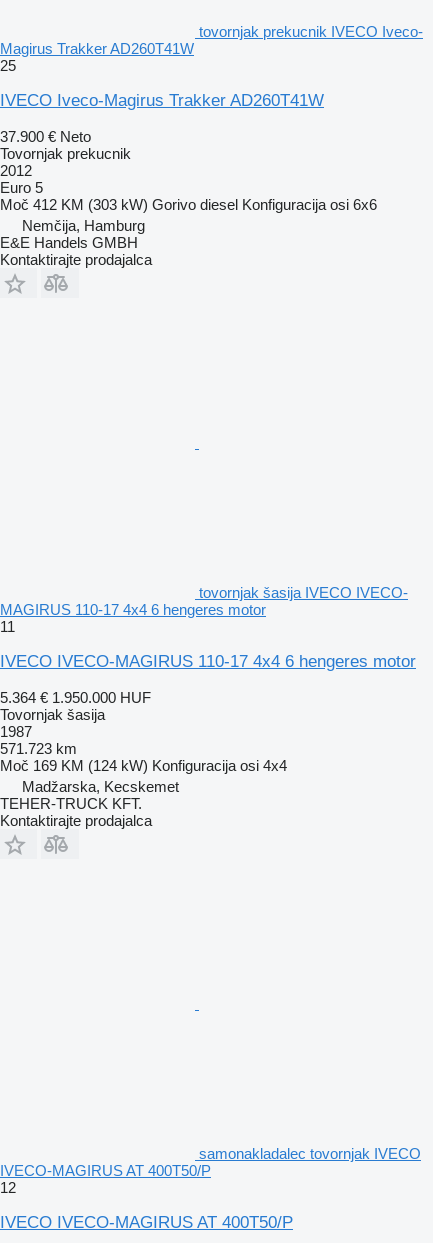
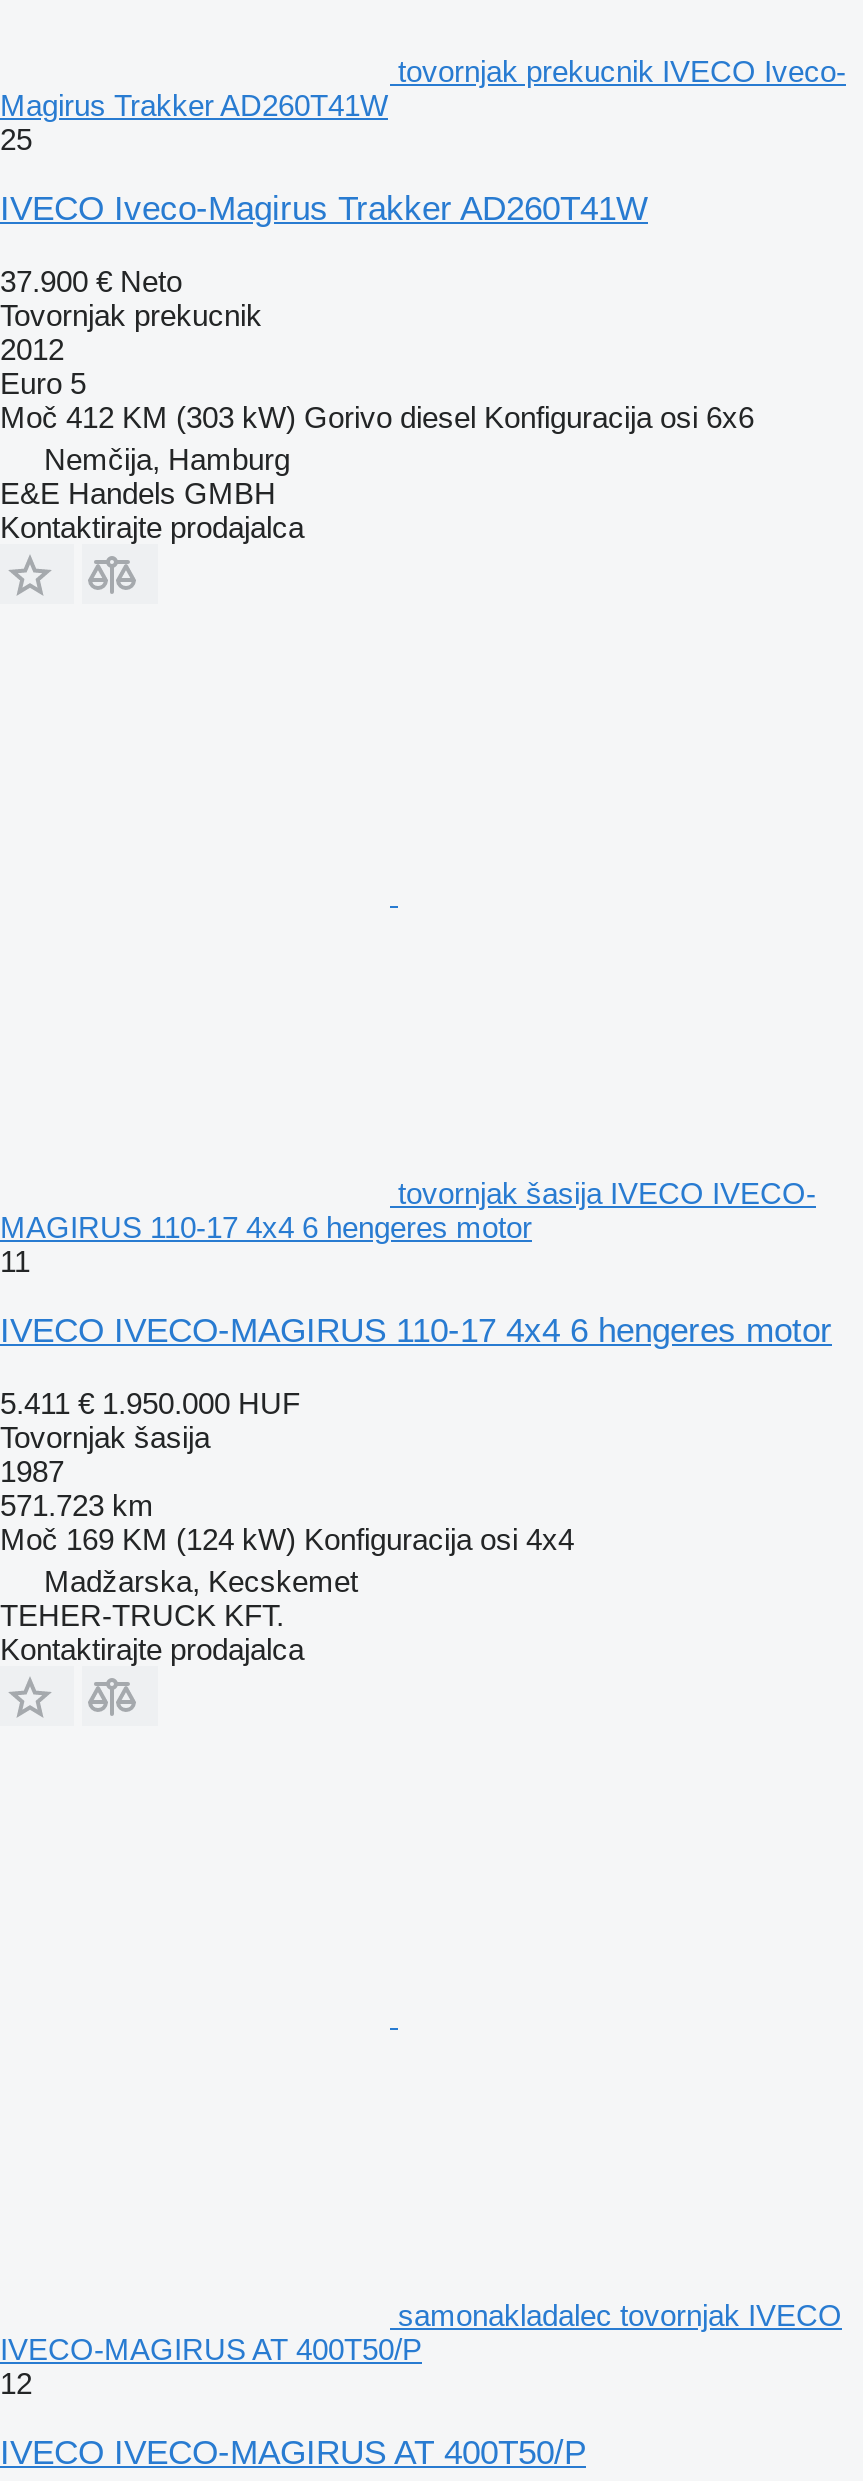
- 5.364 € 1.950.000 HUF
+ 5.411 € 1.950.000 HUF
